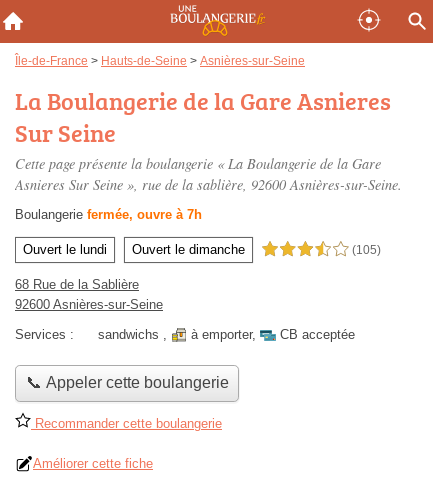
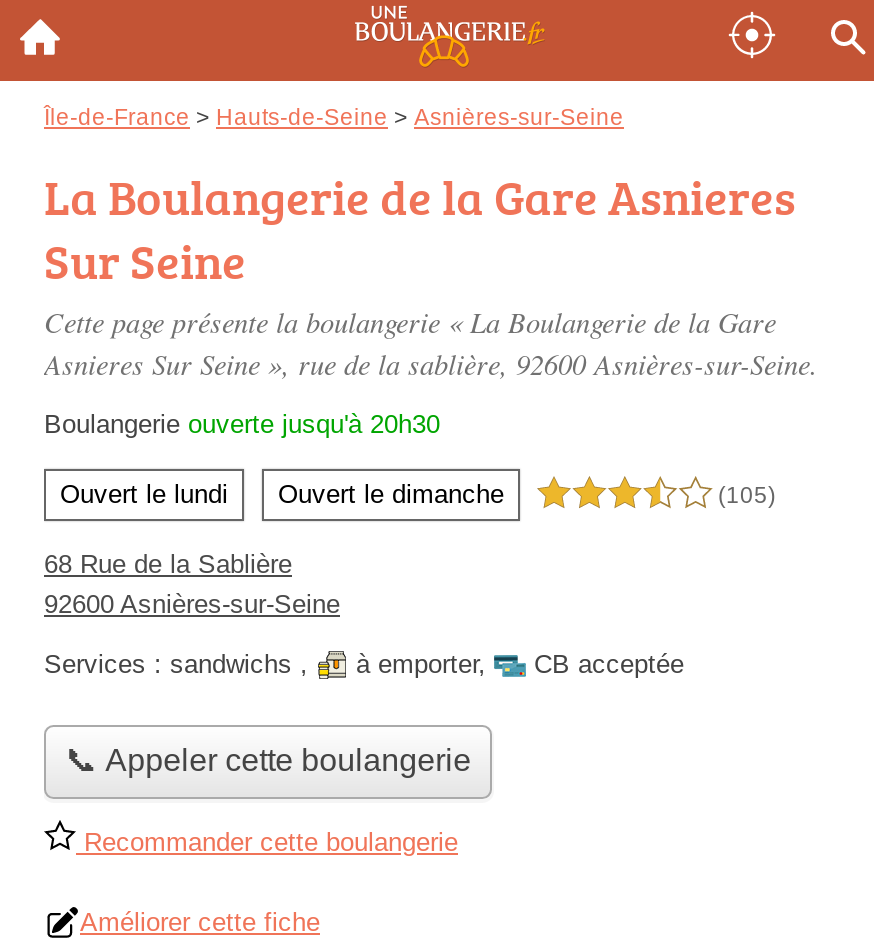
- Boulangerie fermée, ouvre à 7h
+ Boulangerie ouverte jusqu'à 20h30
